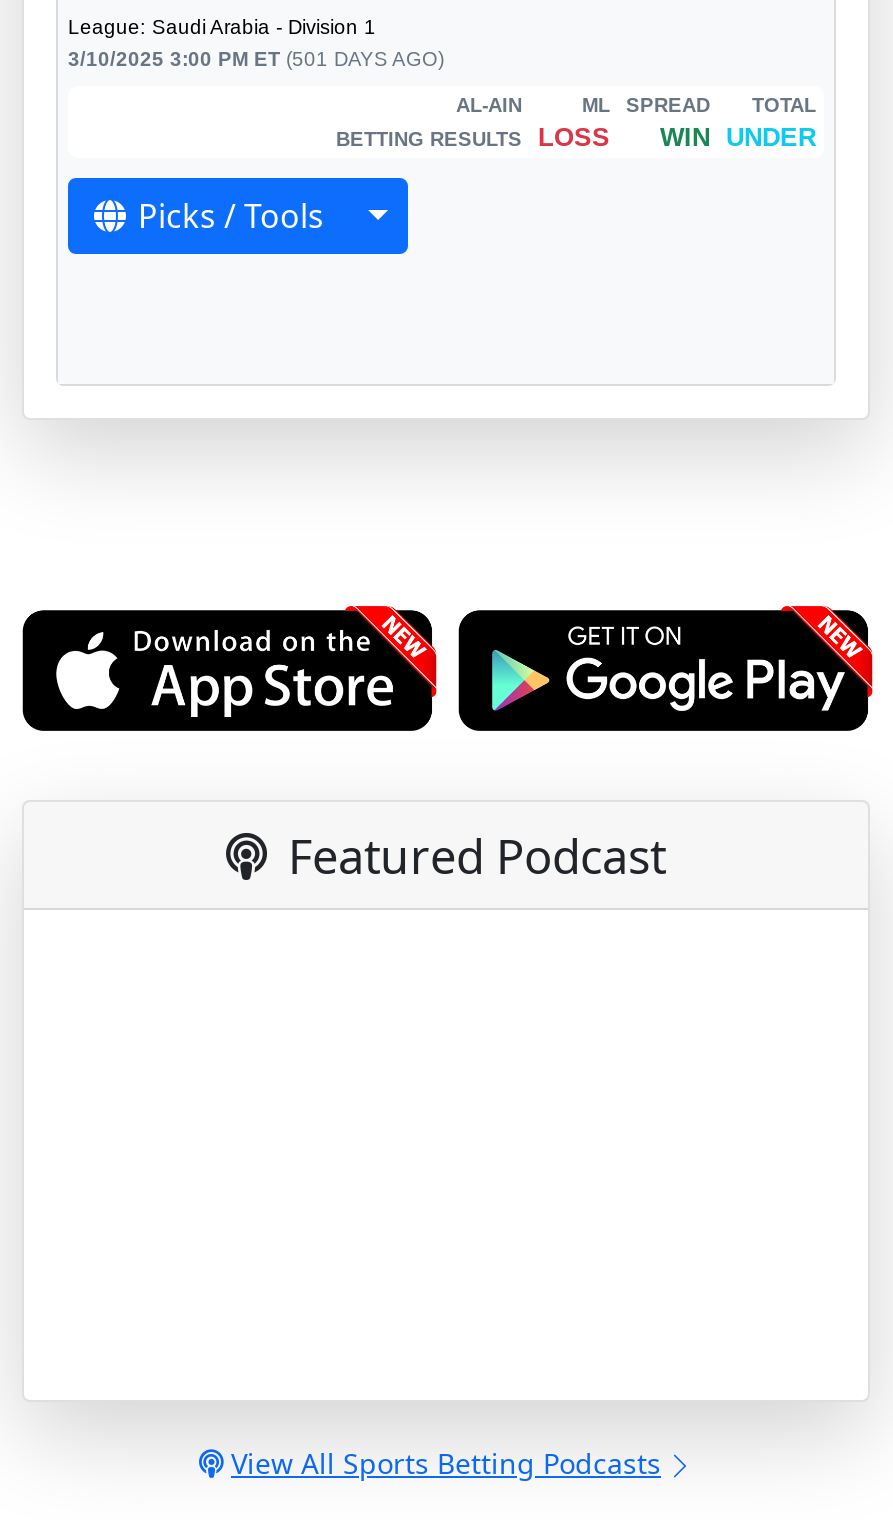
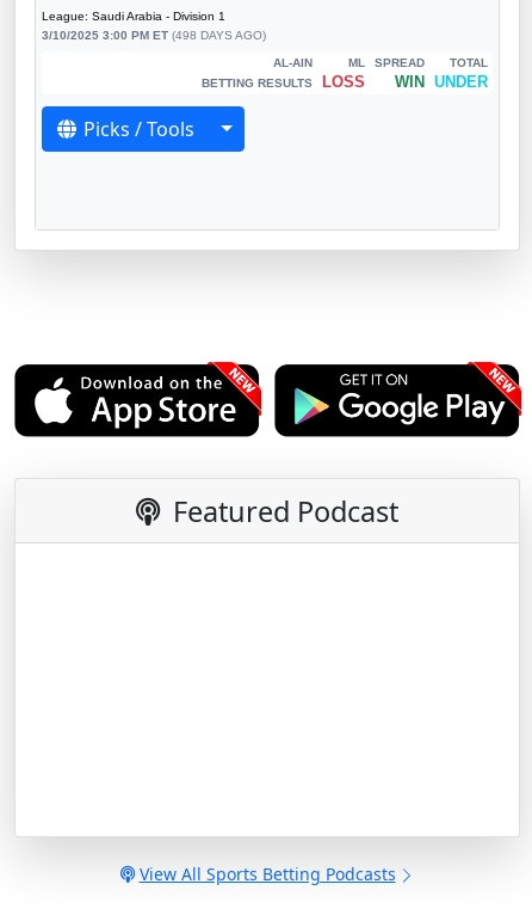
- 3/10/2025 3:00 PM ET (501 DAYS AGO)
+ 3/10/2025 3:00 PM ET (498 DAYS AGO)
